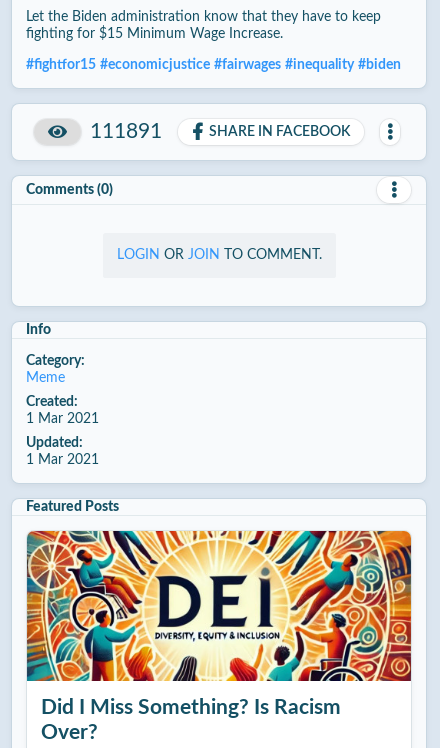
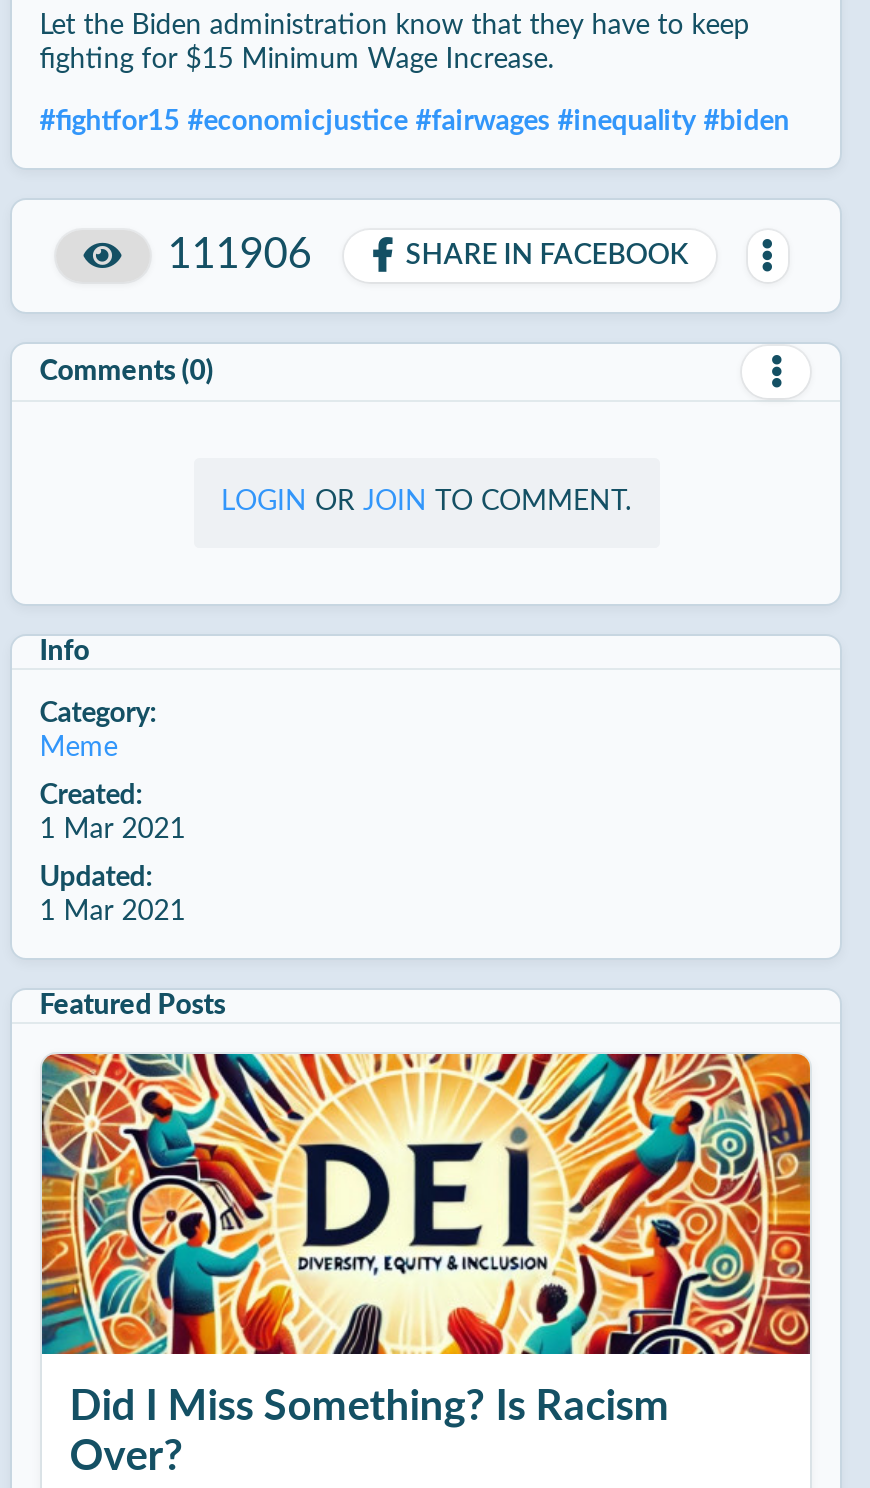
- 111891
+ 111906
